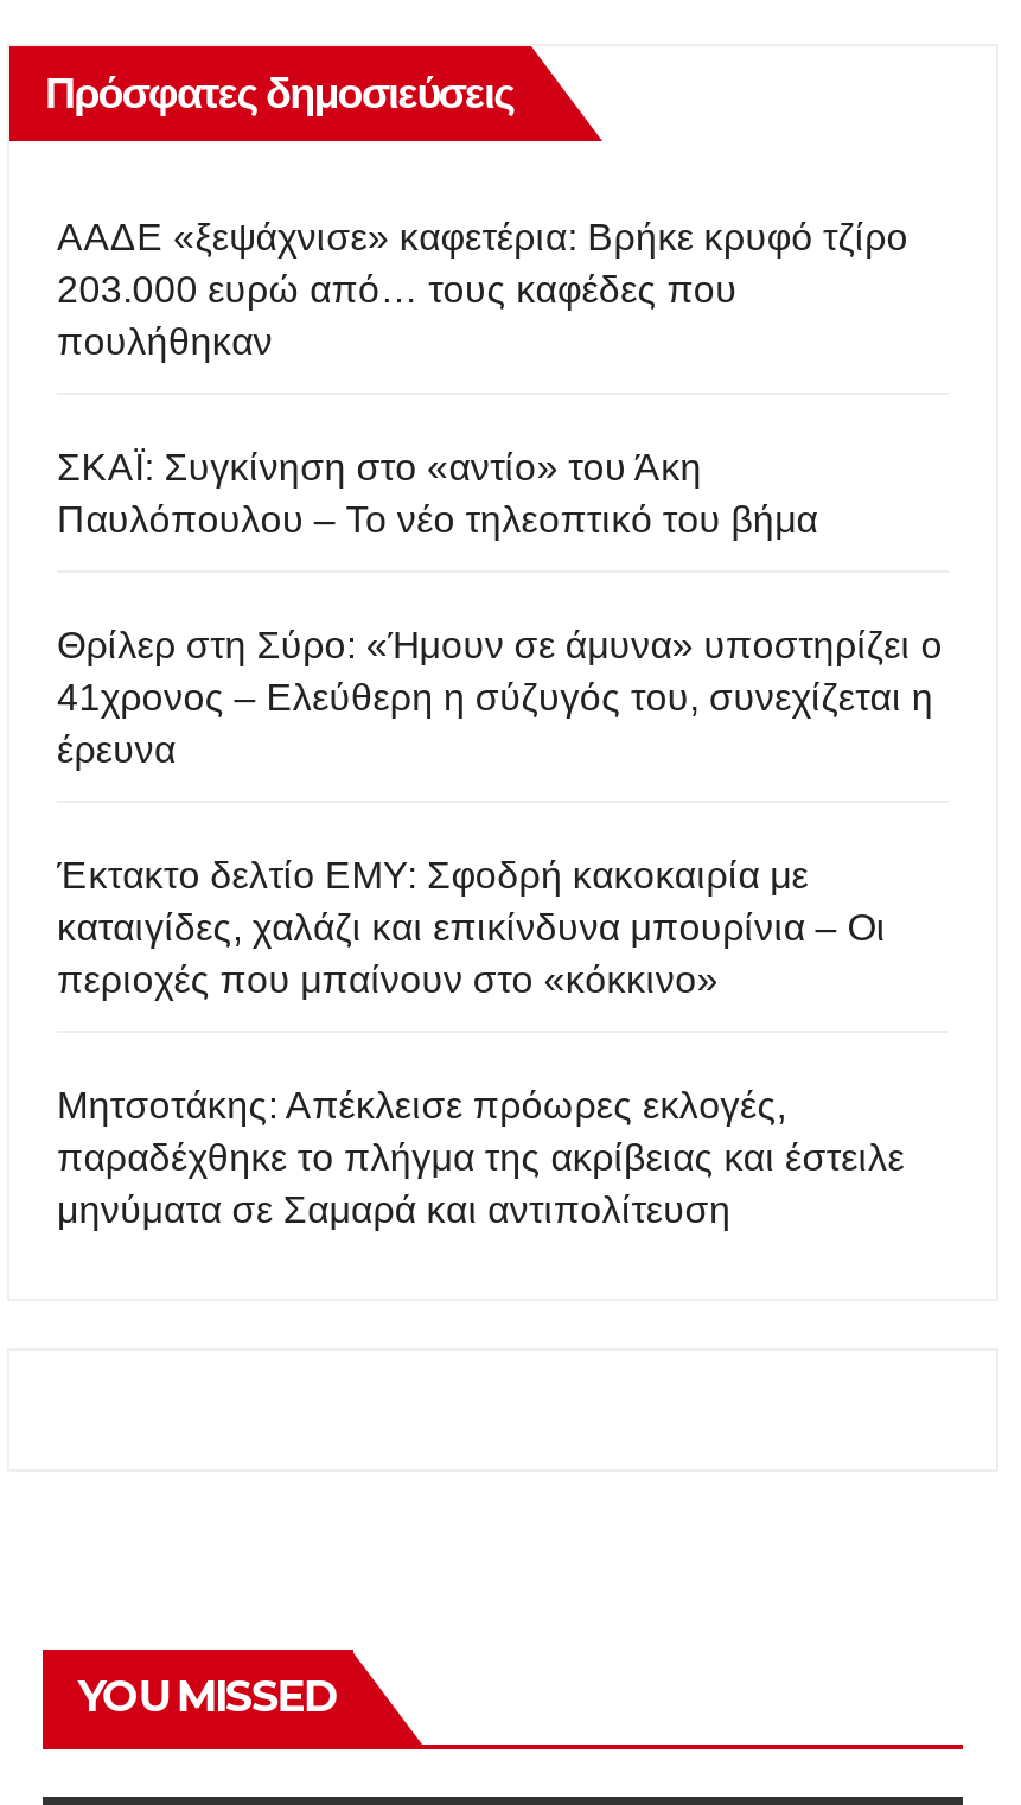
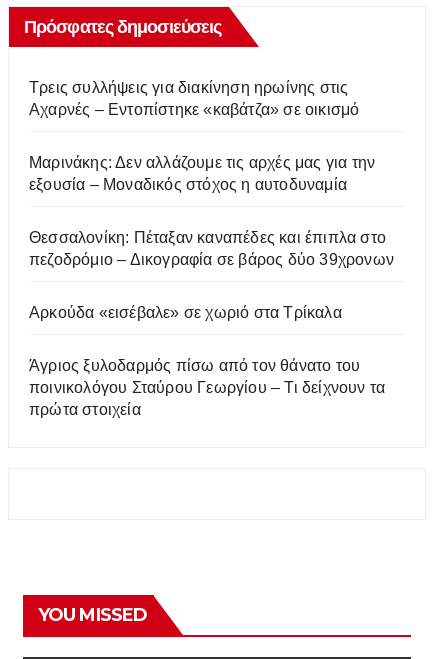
- ΑΑΔΕ «ξεψάχνισε» καφετέρια: Βρήκε κρυφό τζίρο
- 203.000 ευρώ από… τους καφέδες που
- πουλήθηκαν
+ Τρεις συλλήψεις για διακίνηση ηρωίνης στις
+ Αχαρνές – Εντοπίστηκε «καβάτζα» σε οικισμό

- ΣΚΑΪ: Συγκίνηση στο «αντίο» του Άκη
- Παυλόπουλου – Το νέο τηλεοπτικό του βήμα
+ Μαρινάκης: Δεν αλλάζουμε τις αρχές μας για την
+ εξουσία – Μοναδικός στόχος η αυτοδυναμία

- Θρίλερ στη Σύρο: «Ήμουν σε άμυνα» υποστηρίζει ο
- 41χρονος – Ελεύθερη η σύζυγός του, συνεχίζεται η
- έρευνα
+ Θεσσαλονίκη: Πέταξαν καναπέδες και έπιπλα στο
+ πεζοδρόμιο – Δικογραφία σε βάρος δύο 39χρονων

- Έκτακτο δελτίο ΕΜΥ: Σφοδρή κακοκαιρία με
- καταιγίδες, χαλάζι και επικίνδυνα μπουρίνια – Οι
- περιοχές που μπαίνουν στο «κόκκινο»
+ Αρκούδα «εισέβαλε» σε χωριό στα Τρίκαλα

- Μητσοτάκης: Απέκλεισε πρόωρες εκλογές,
- παραδέχθηκε το πλήγμα της ακρίβειας και έστειλε
- μηνύματα σε Σαμαρά και αντιπολίτευση
+ Άγριος ξυλοδαρμός πίσω από τον θάνατο του
+ ποινικολόγου Σταύρου Γεωργίου – Τι δείχνουν τα
+ πρώτα στοιχεία
